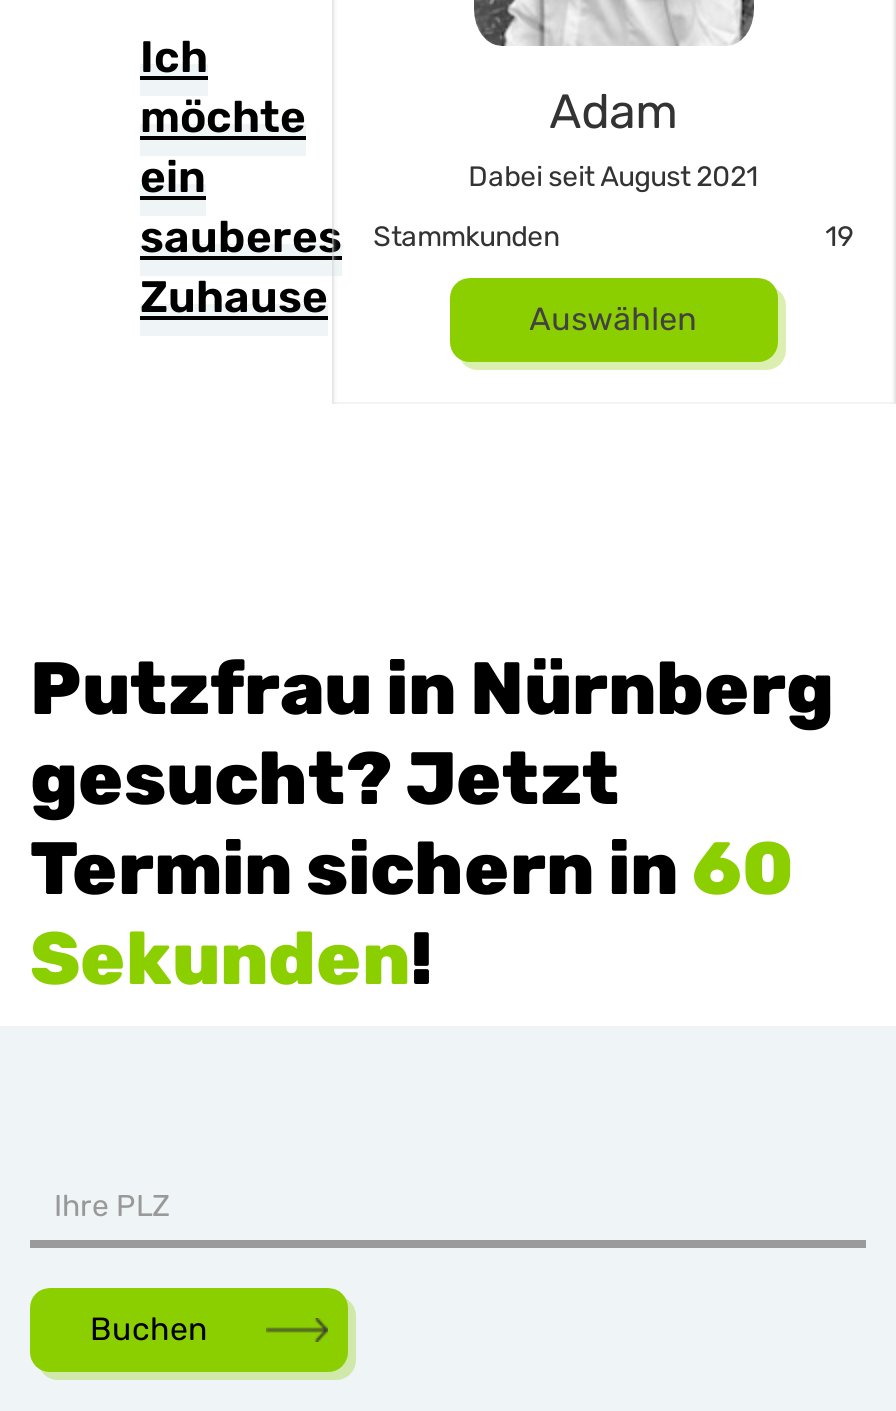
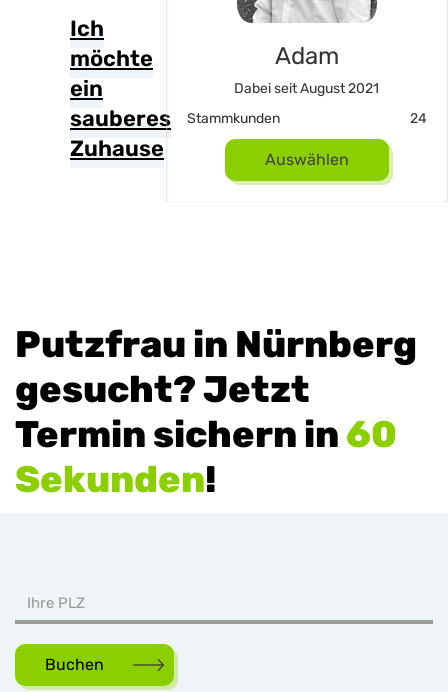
- 19
+ 24
